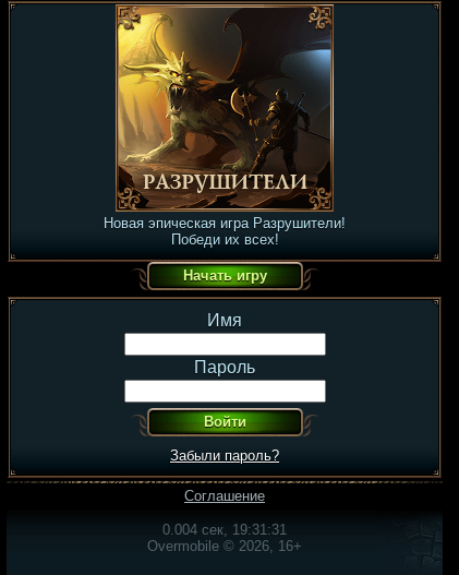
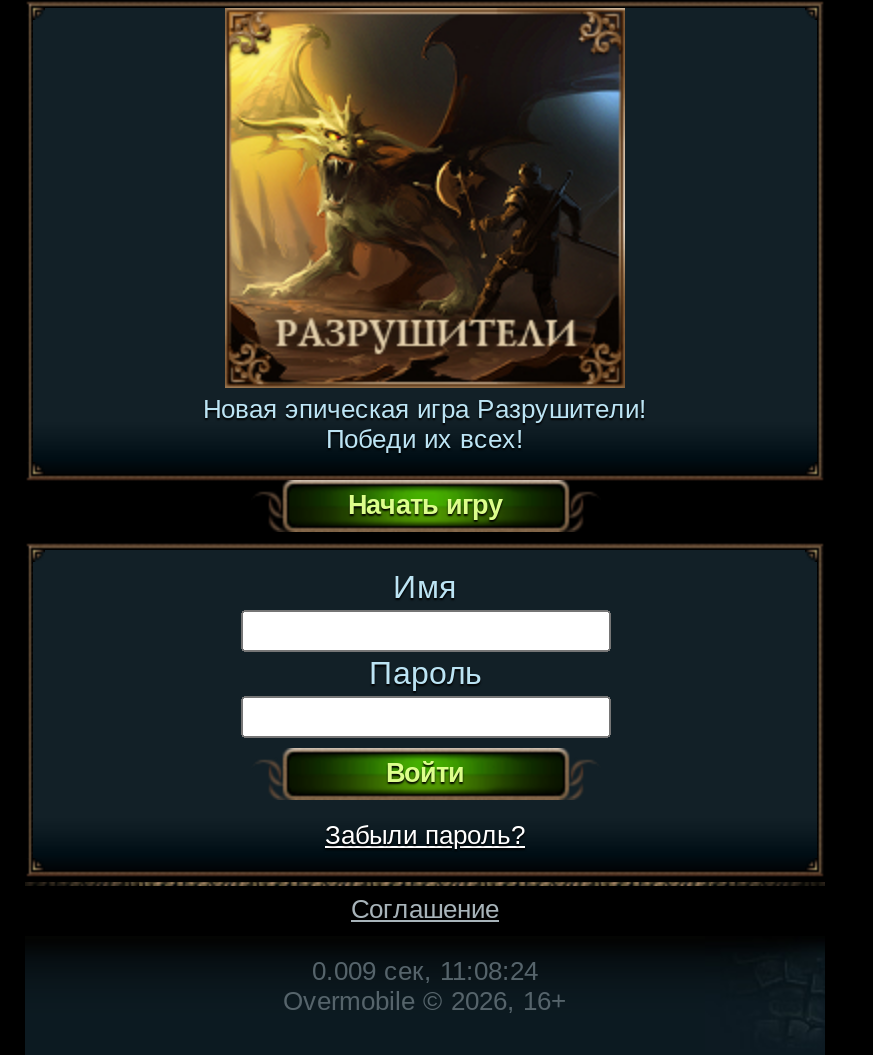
- 0.004 сек, 19:31:31
+ 0.009 сек, 11:08:24
